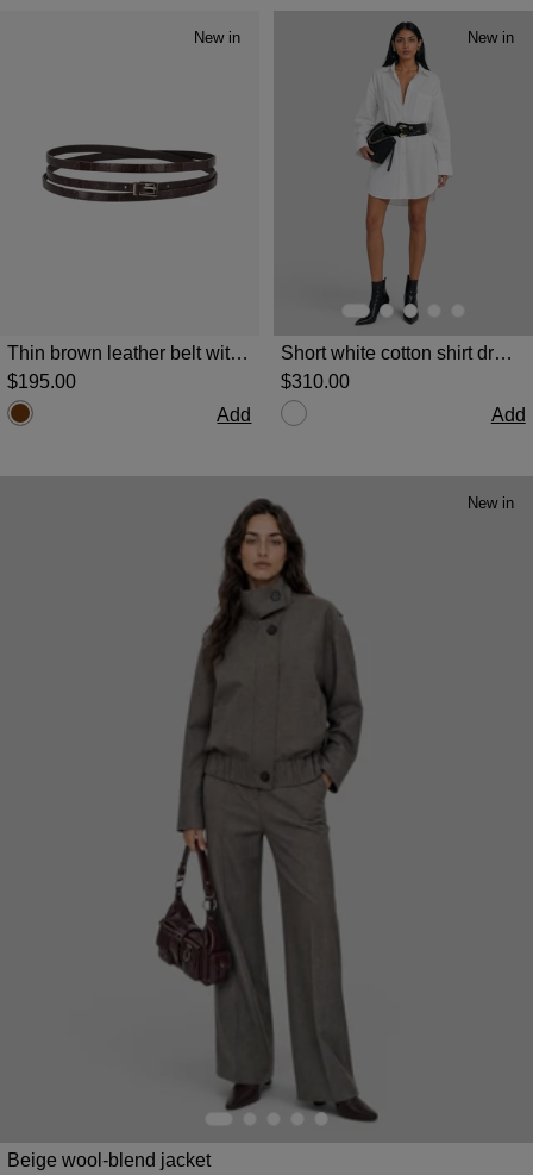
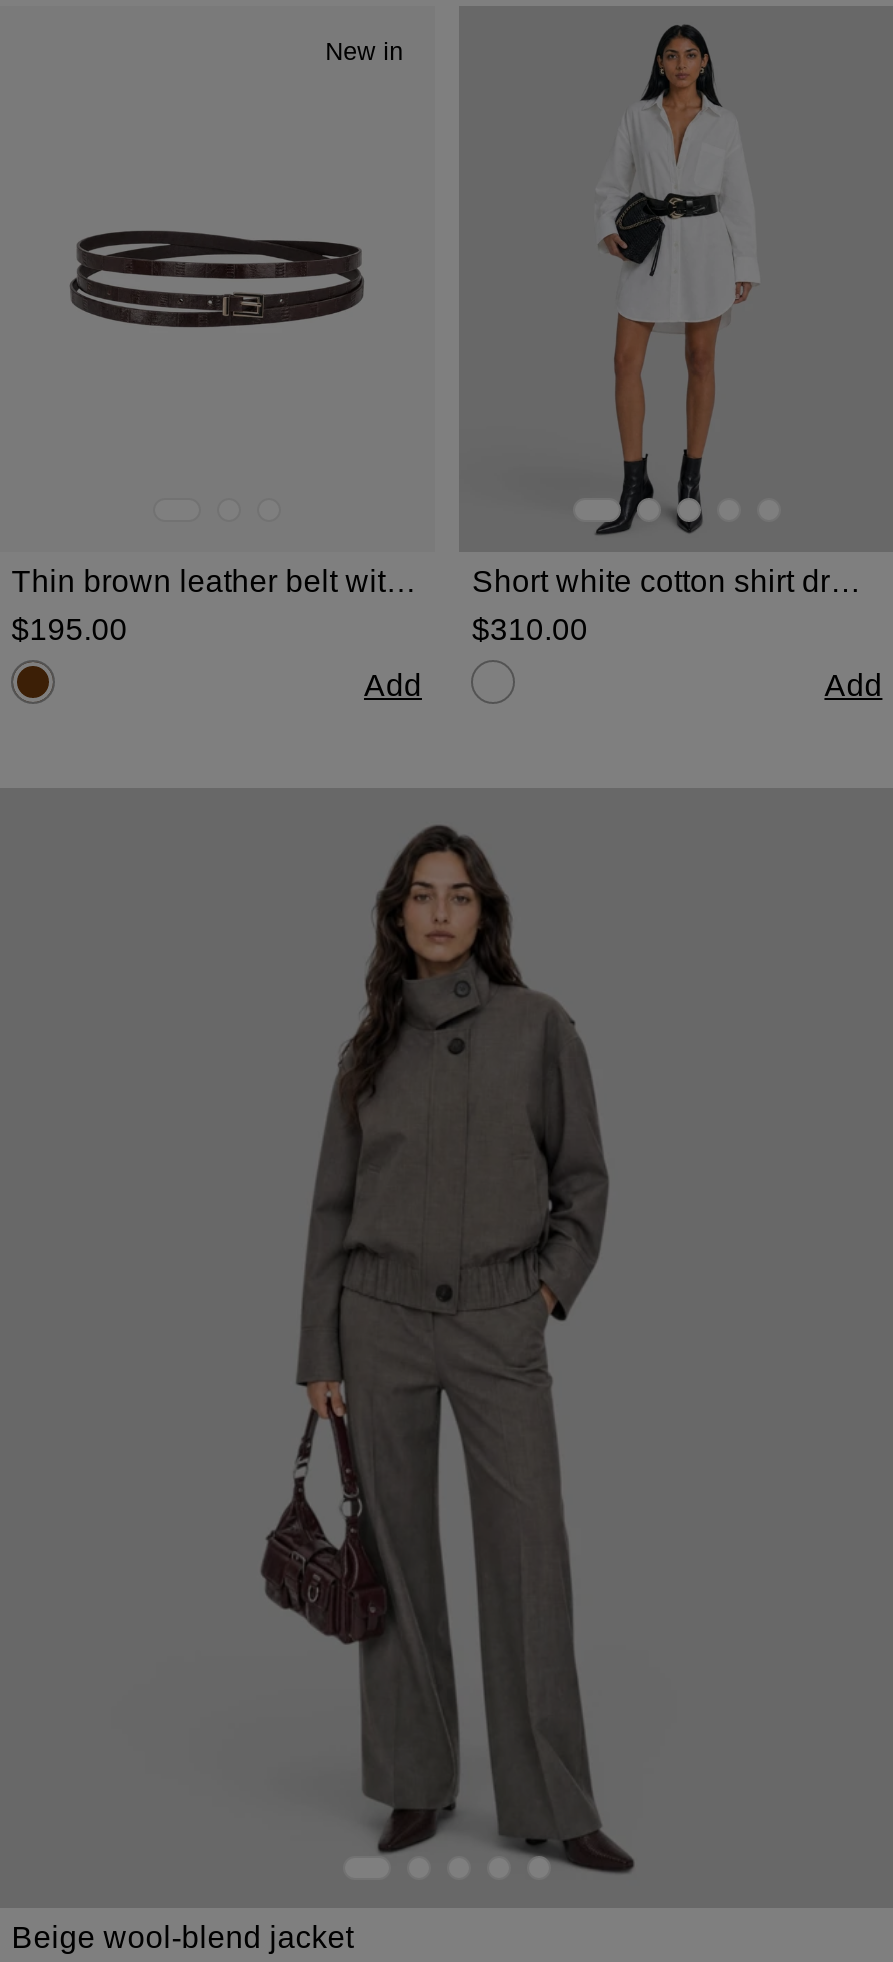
- New in

- New in
